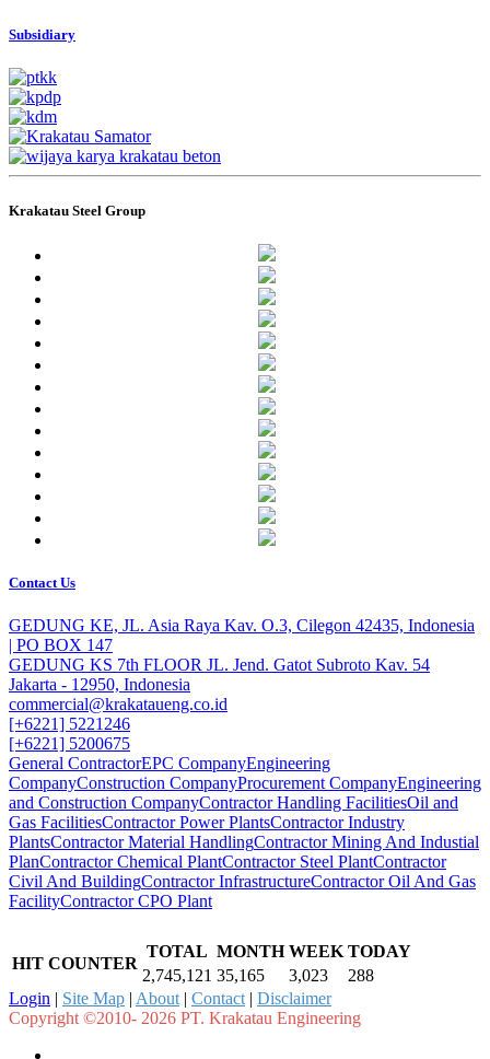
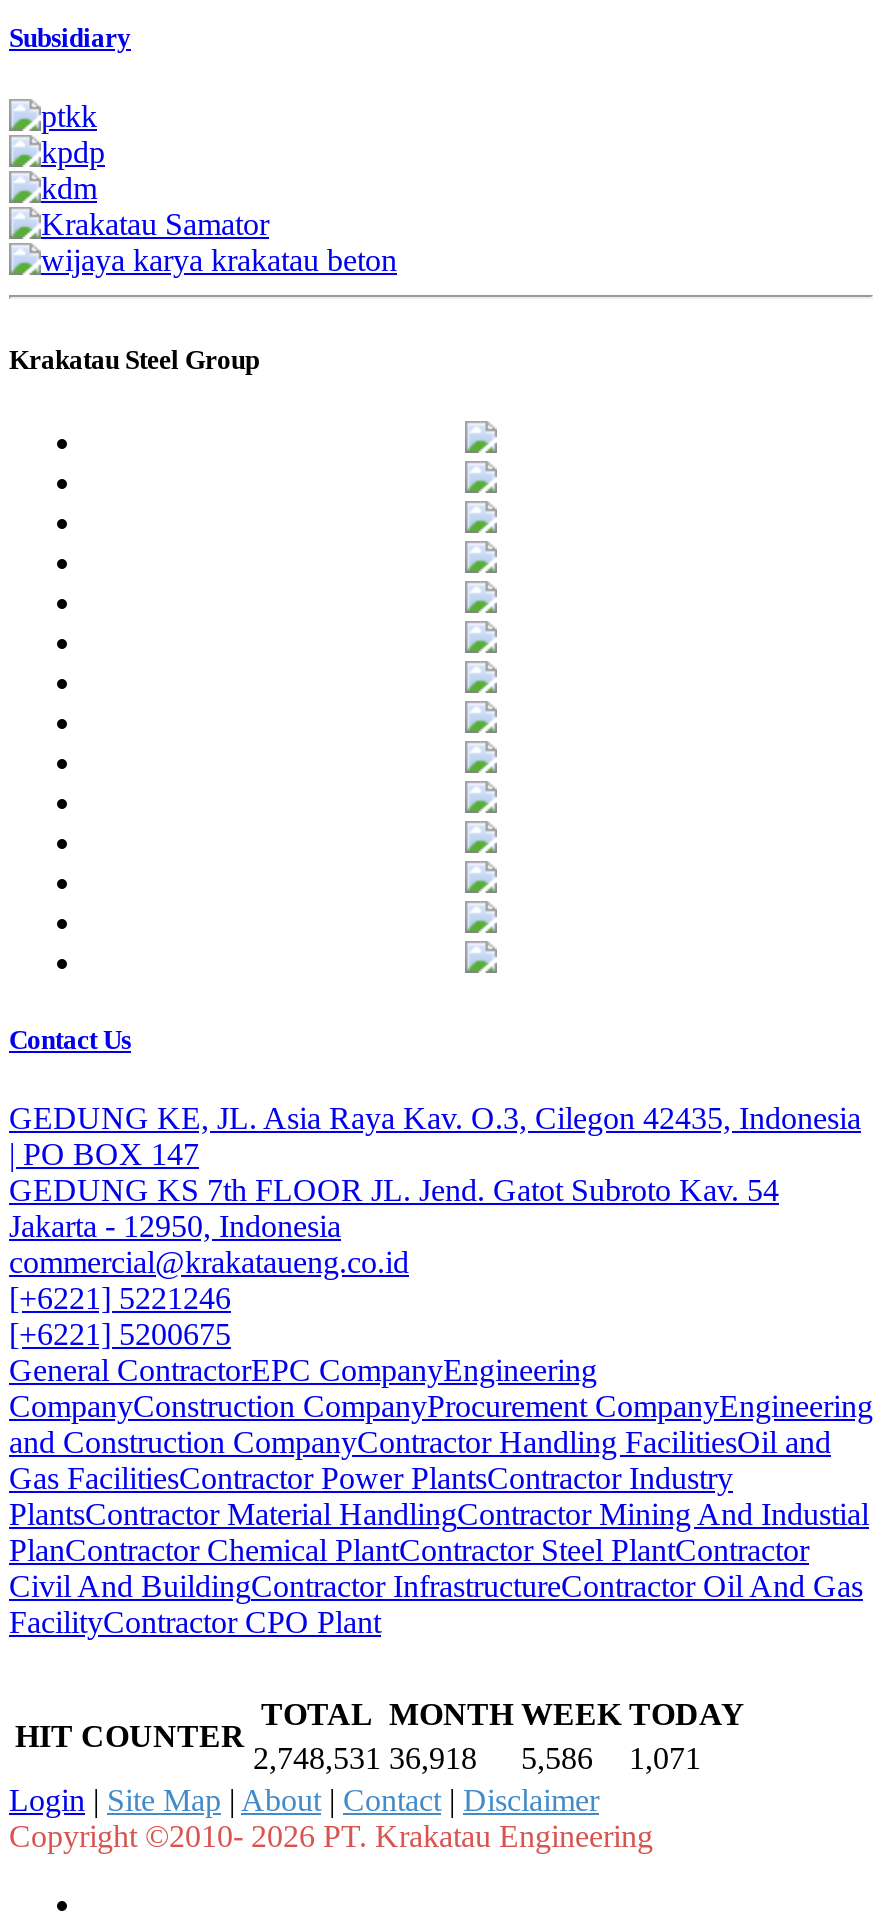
- 2,745,121 35,165
+ 2,748,531 36,918

- 3,023
+ 5,586

- 288
+ 1,071
